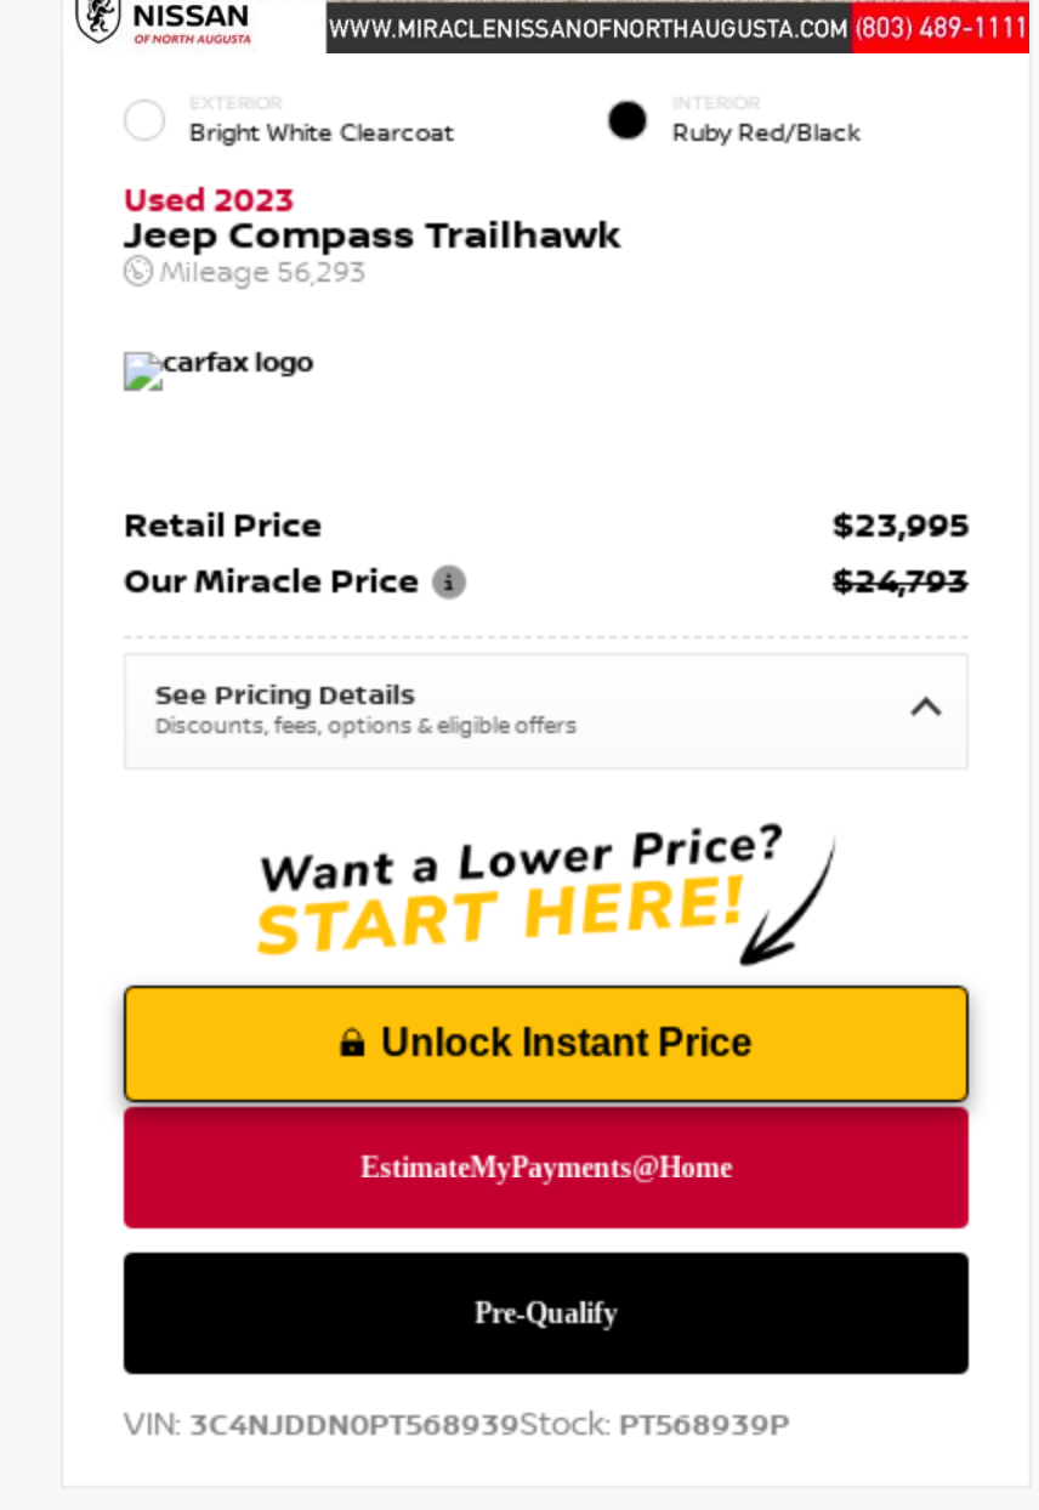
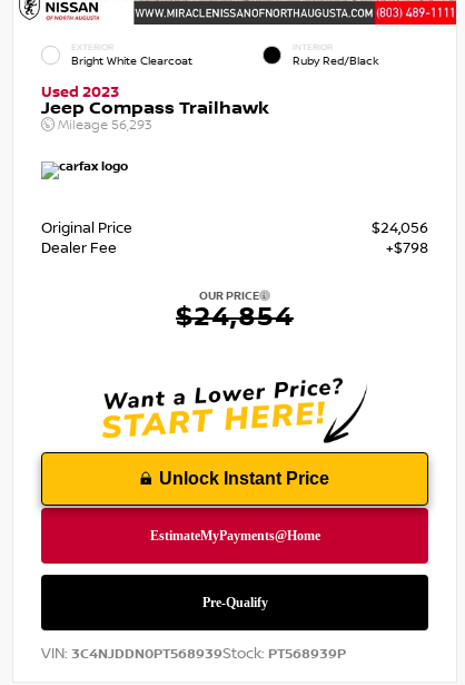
- Retail Price
- $23,995
- Our Miracle Price
- $24,793
+ Original Price
+ $24,056
+ Dealer Fee
+ +$798

- See Pricing Details
- Discounts, fees, options & eligible offers
+ OUR PRICE
+ $24,854
